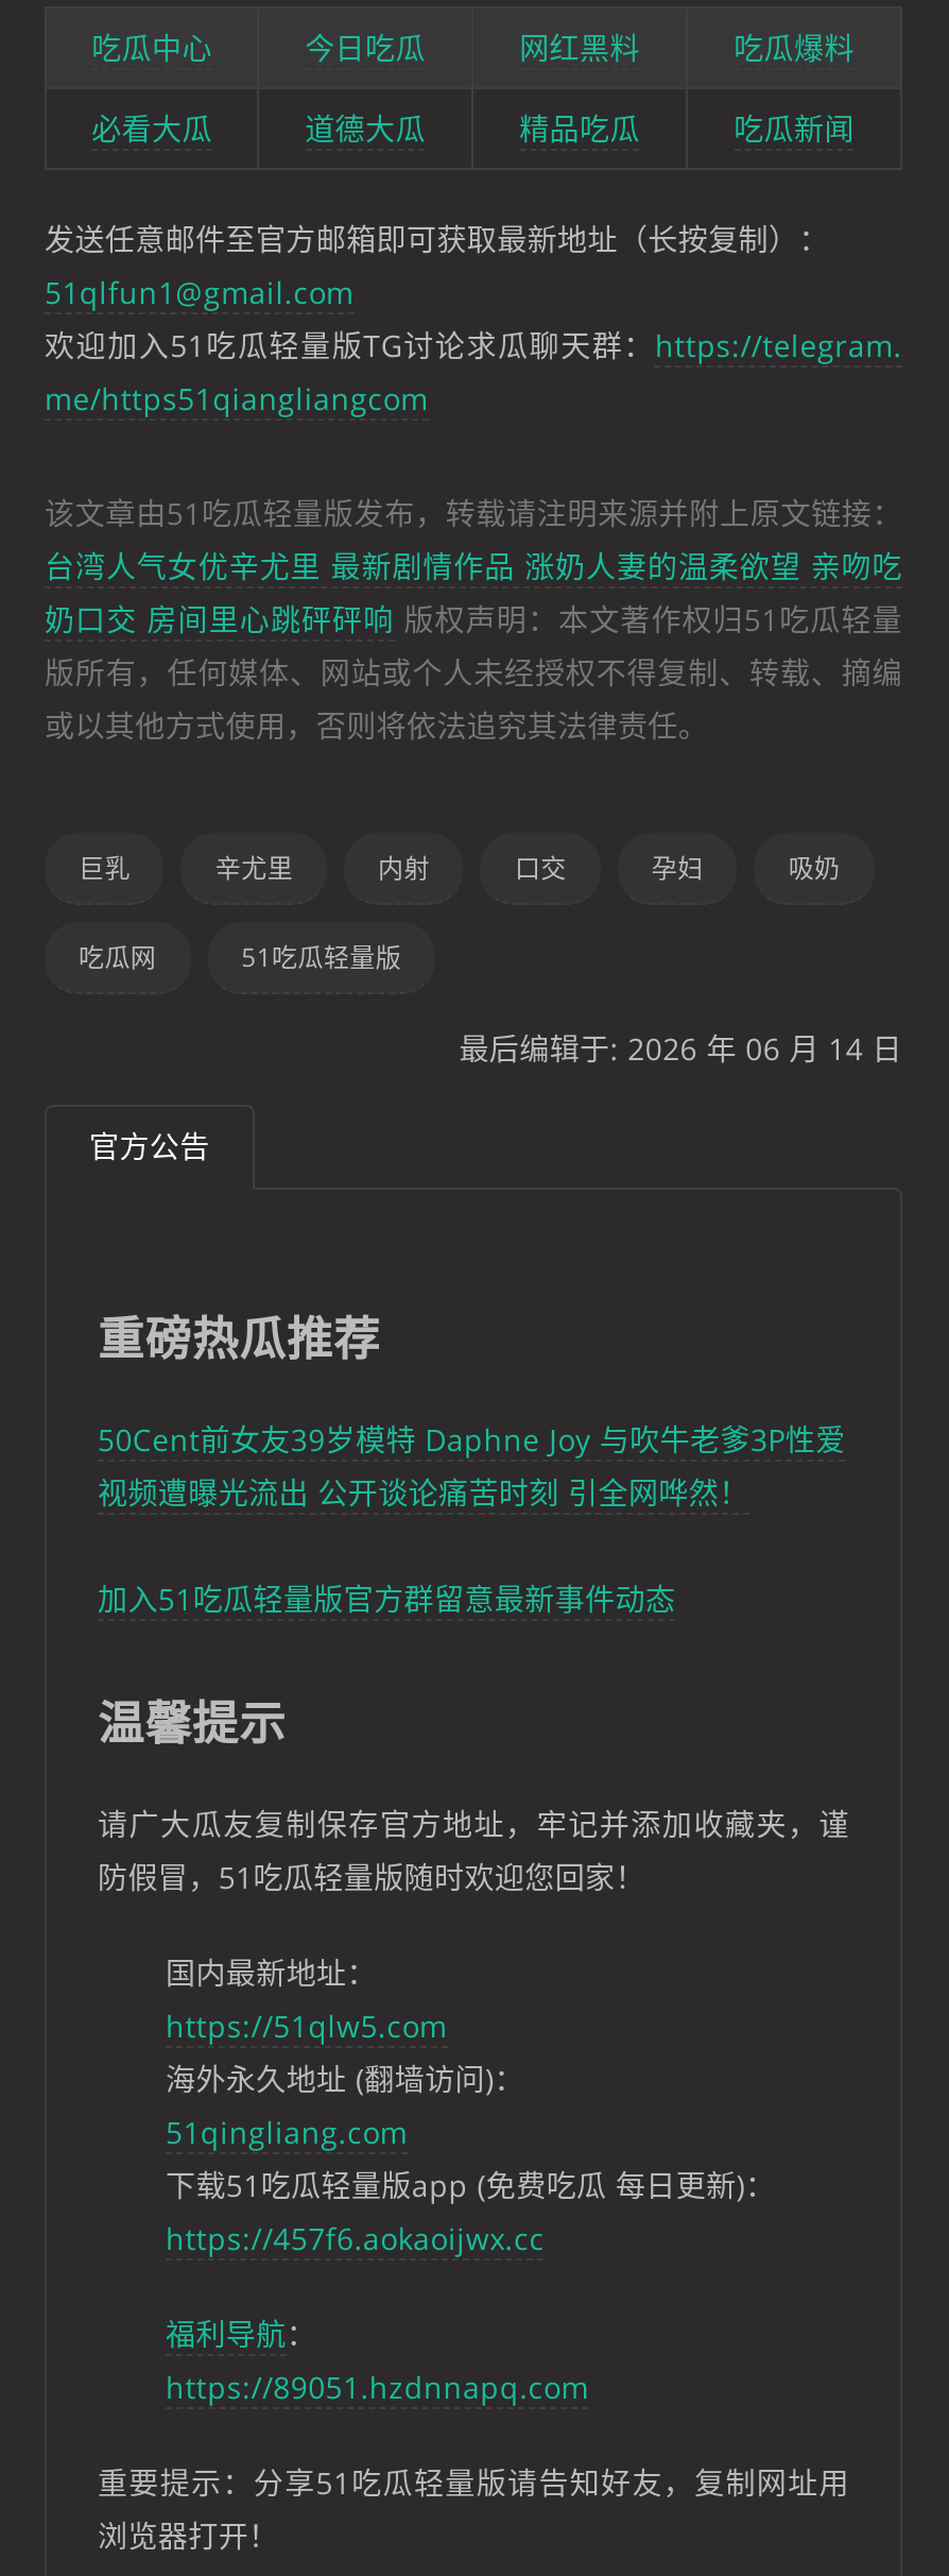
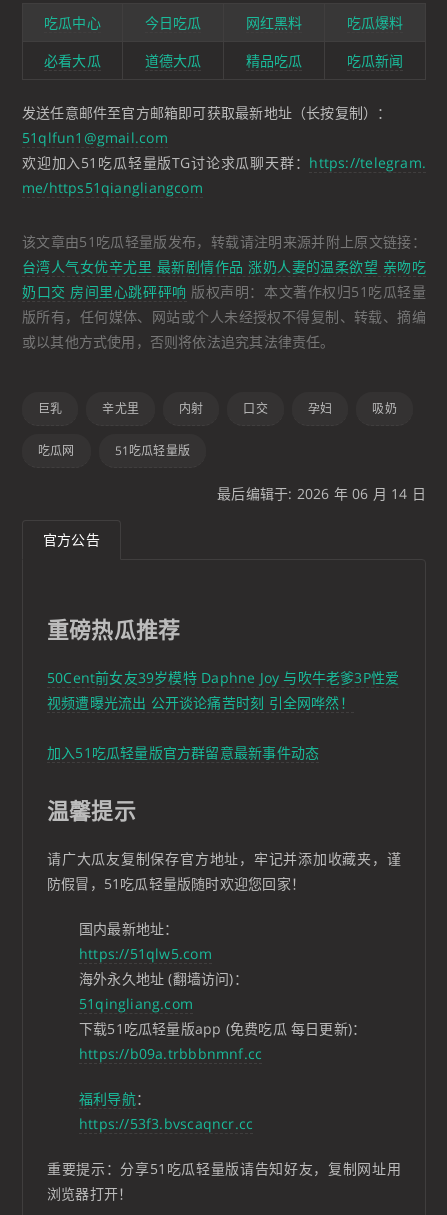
- https://457f6.aokaoijwx.cc
+ https://b09a.trbbbnmnf.cc

- https://89051.hzdnnapq.com
+ https://53f3.bvscaqncr.cc
